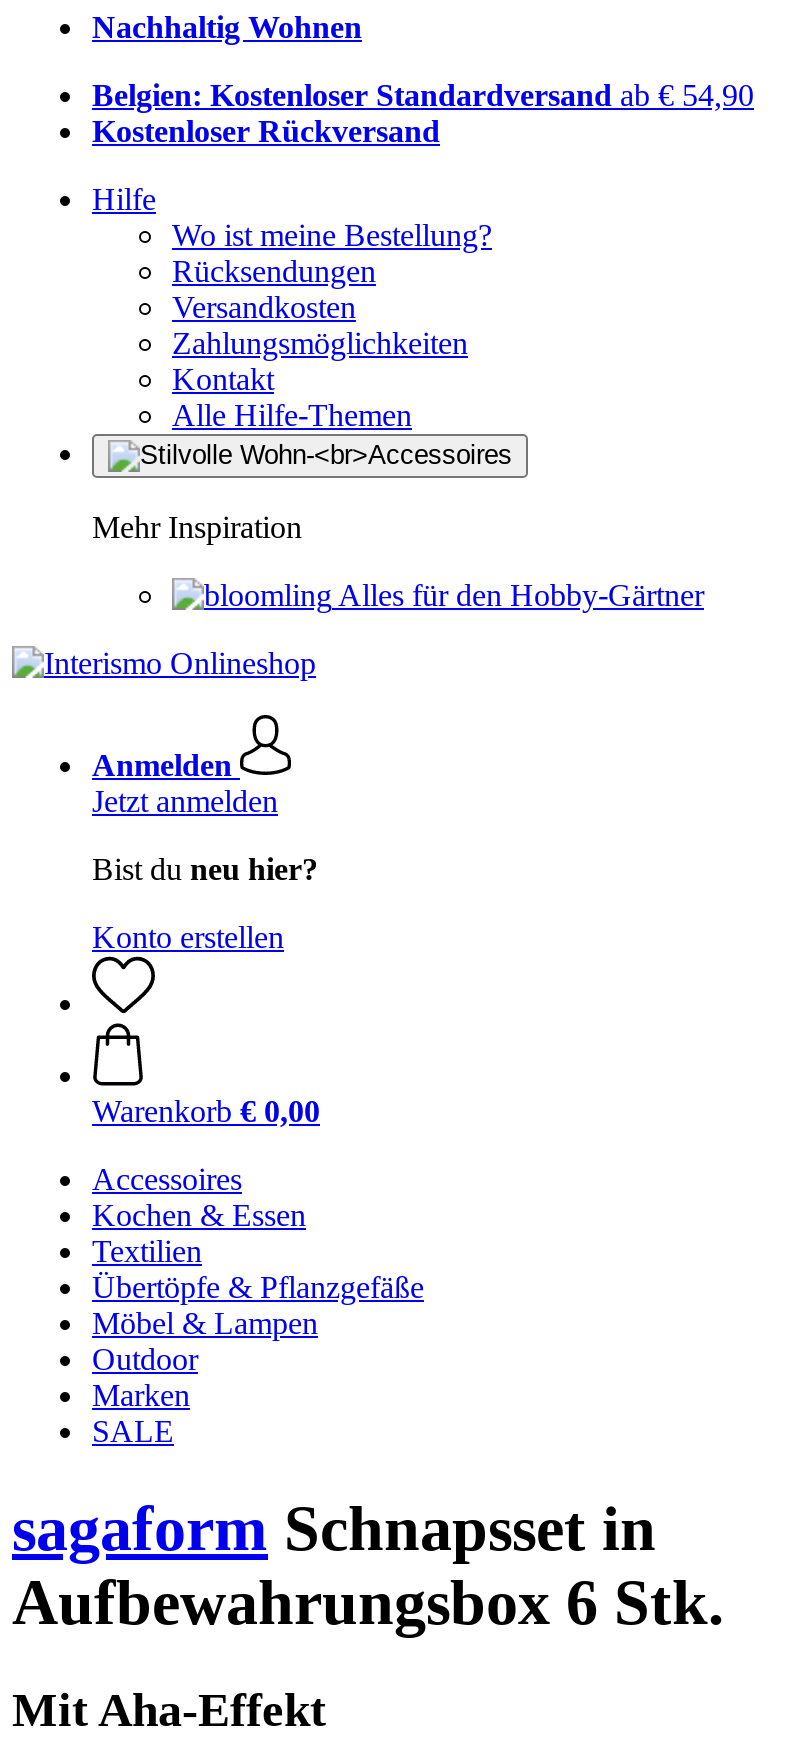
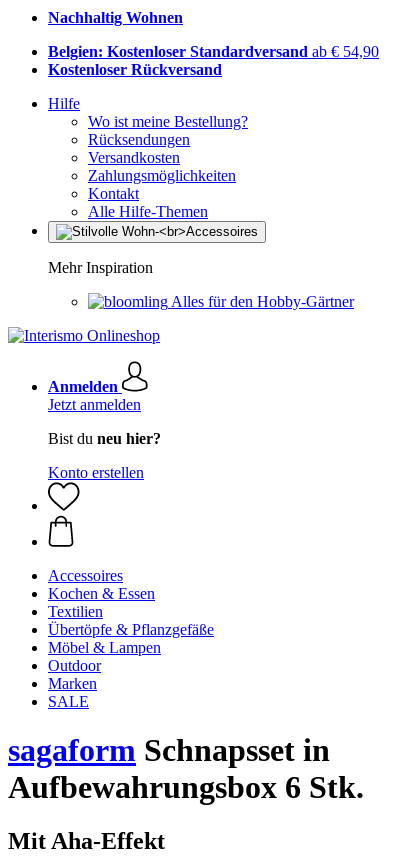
- Warenkorb € 0,00
